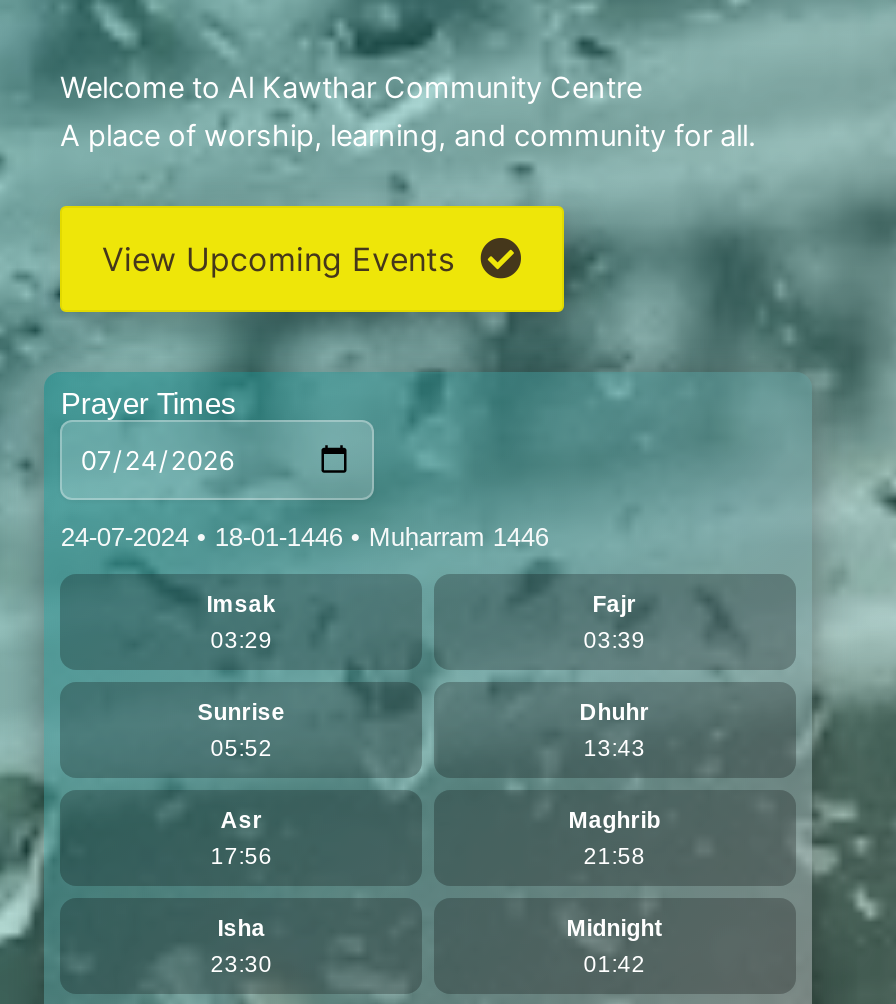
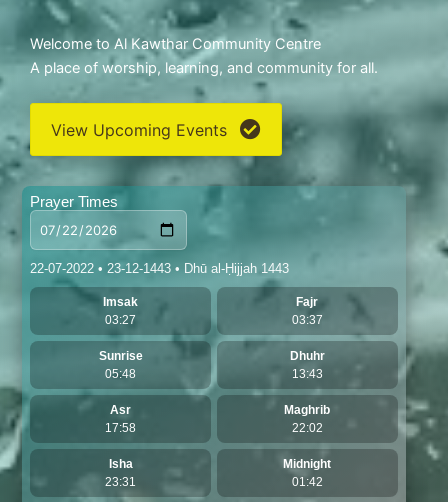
- 24-07-2024 • 18-01-1446 • Muḥarram 1446
+ 22-07-2022 • 23-12-1443 • Dhū al-Ḥijjah 1443

- 03:29
+ 03:27

- 03:39
+ 03:37

- 05:52
+ 05:48

- 17:56
+ 17:58

- 21:58
+ 22:02

- 23:30
+ 23:31
